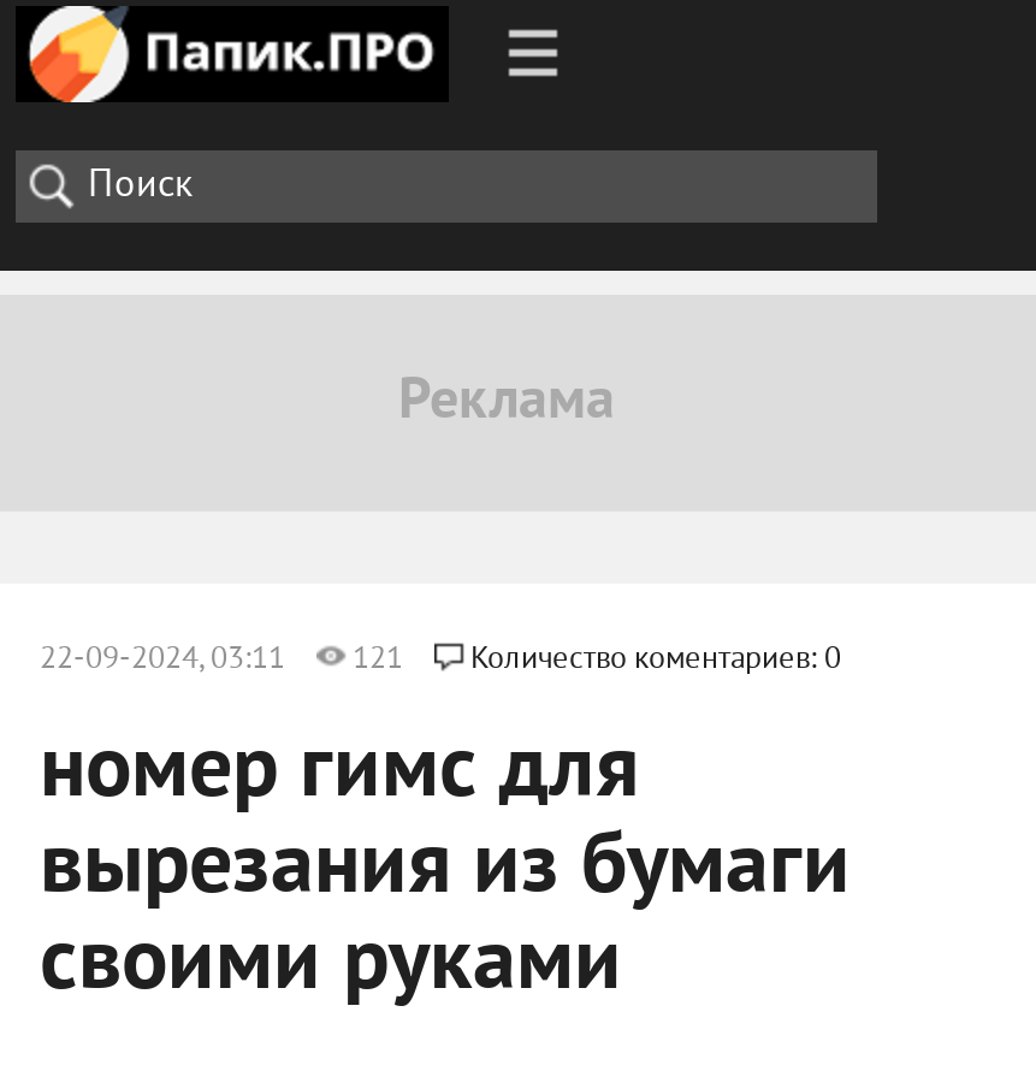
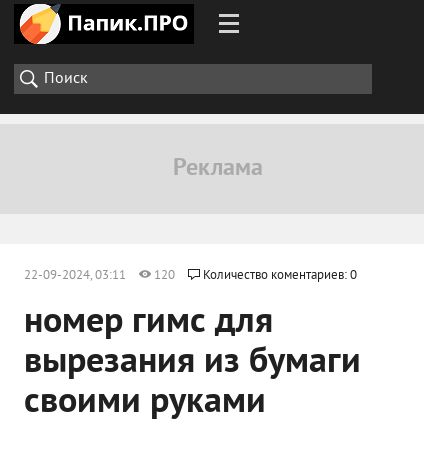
- 22-09-2024, 03:11 121 Количество коментариев: 0
+ 22-09-2024, 03:11 120 Количество коментариев: 0
